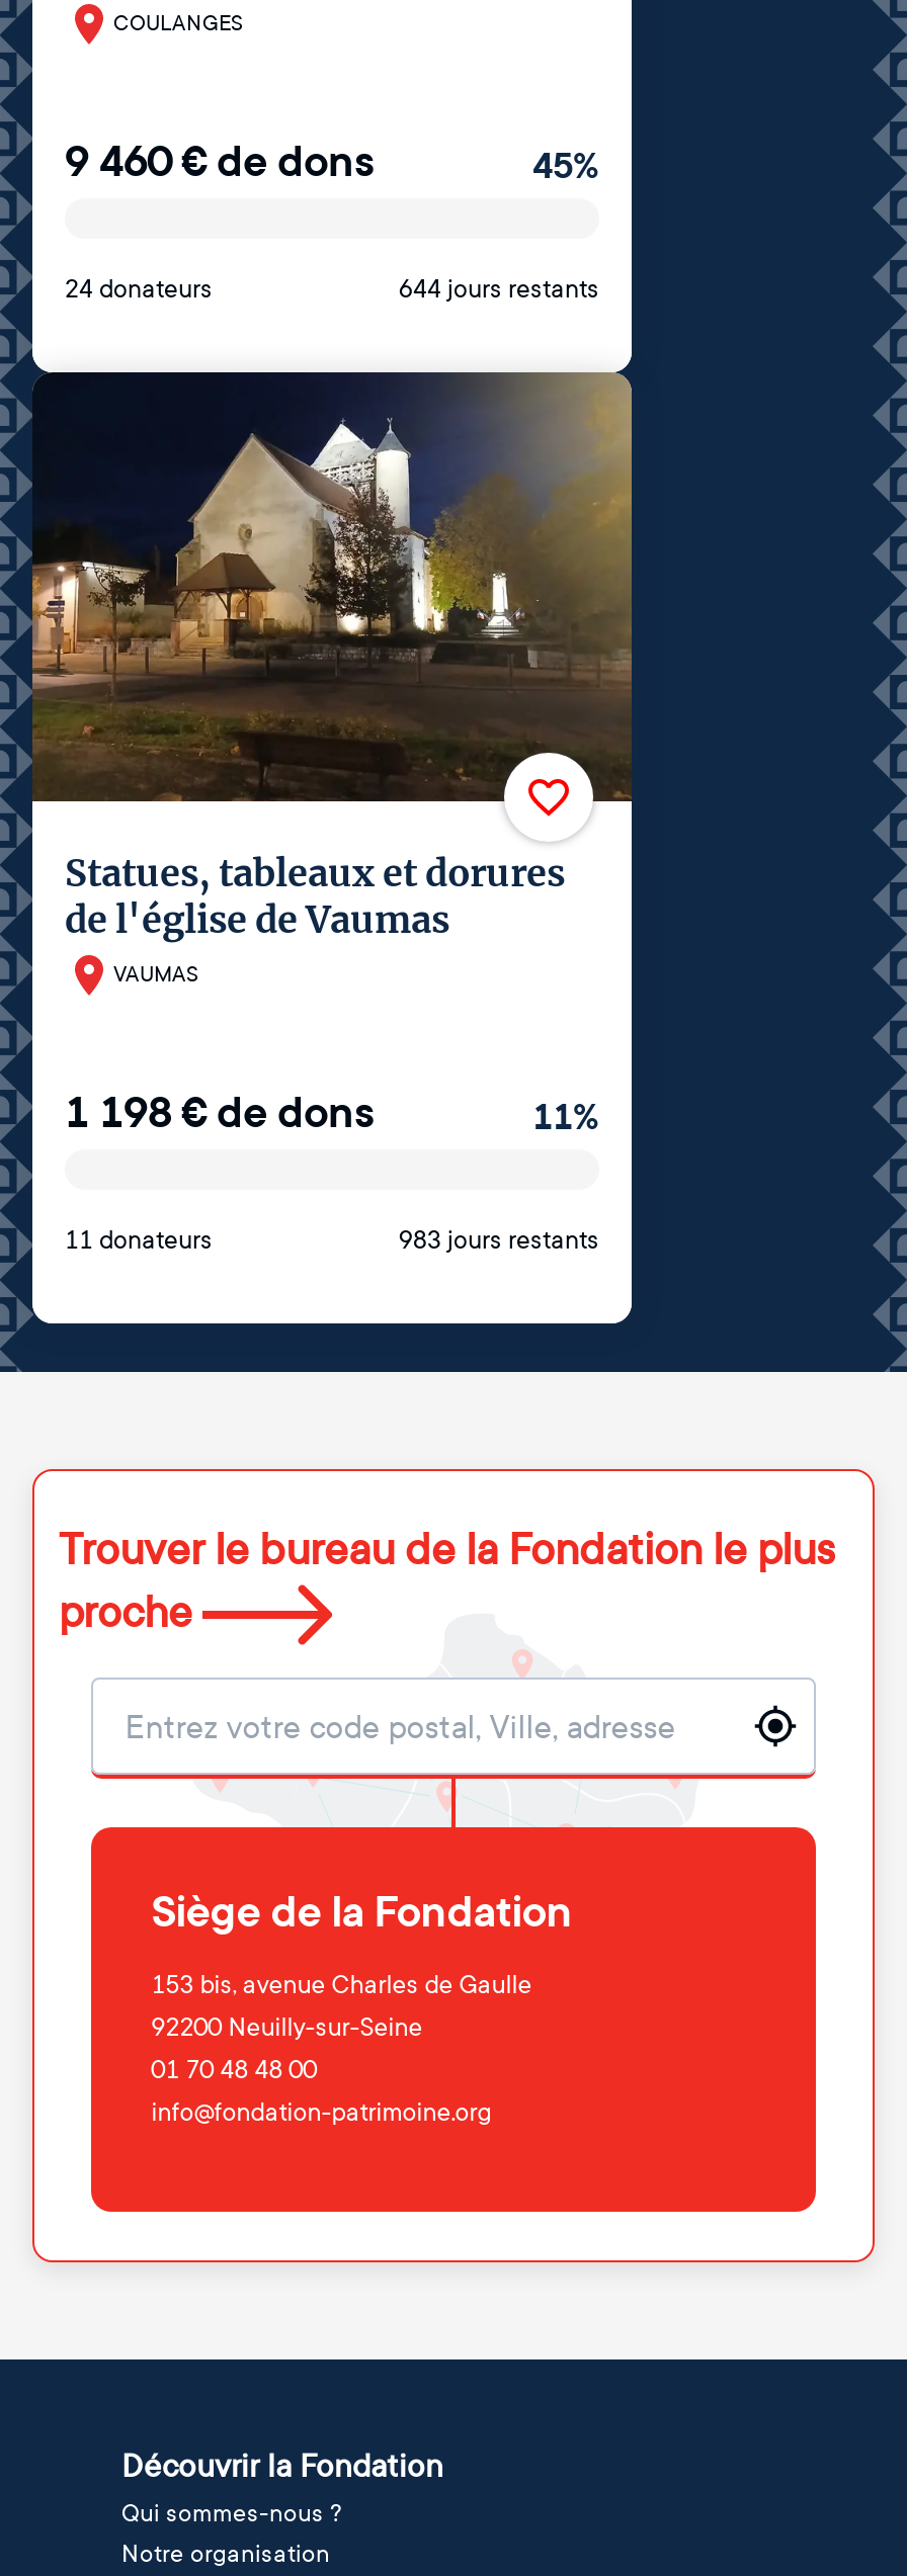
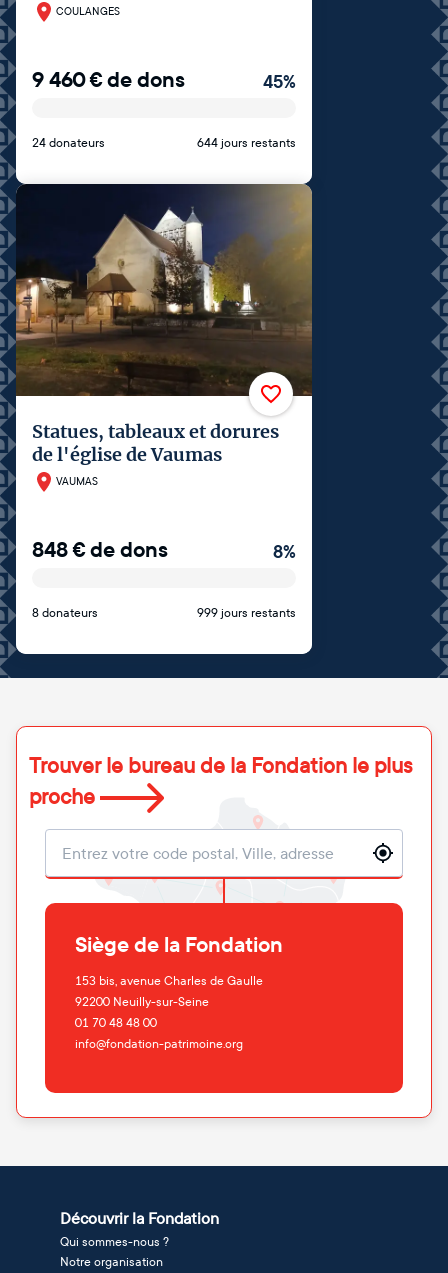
- 1 198 €de dons
+ 848 €de dons

- 11%
+ 8%

- 11 donateurs
+ 8 donateurs

- 983 jours restants
+ 999 jours restants
